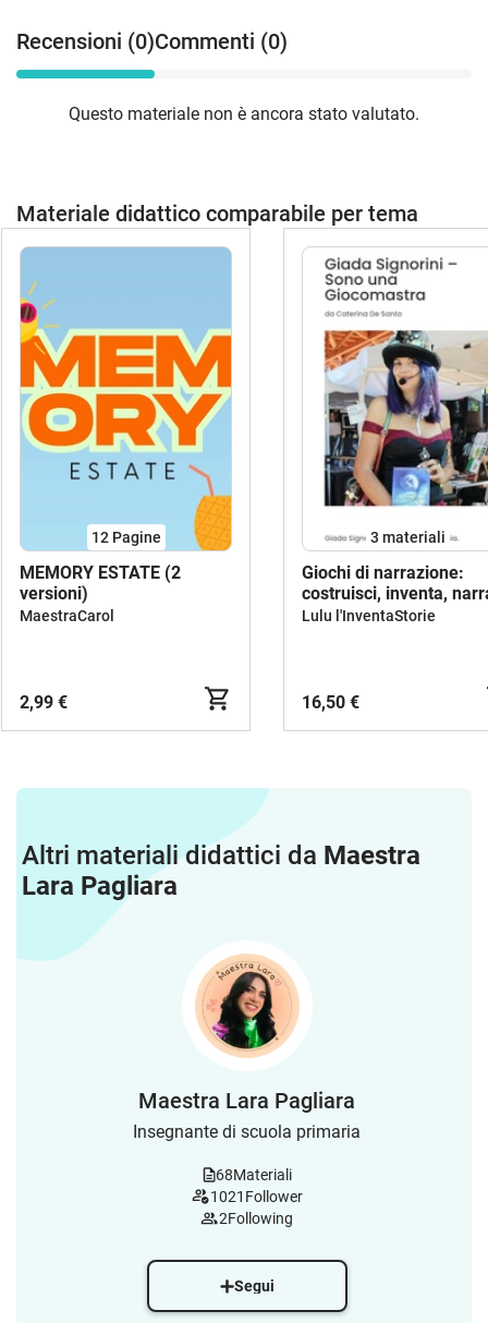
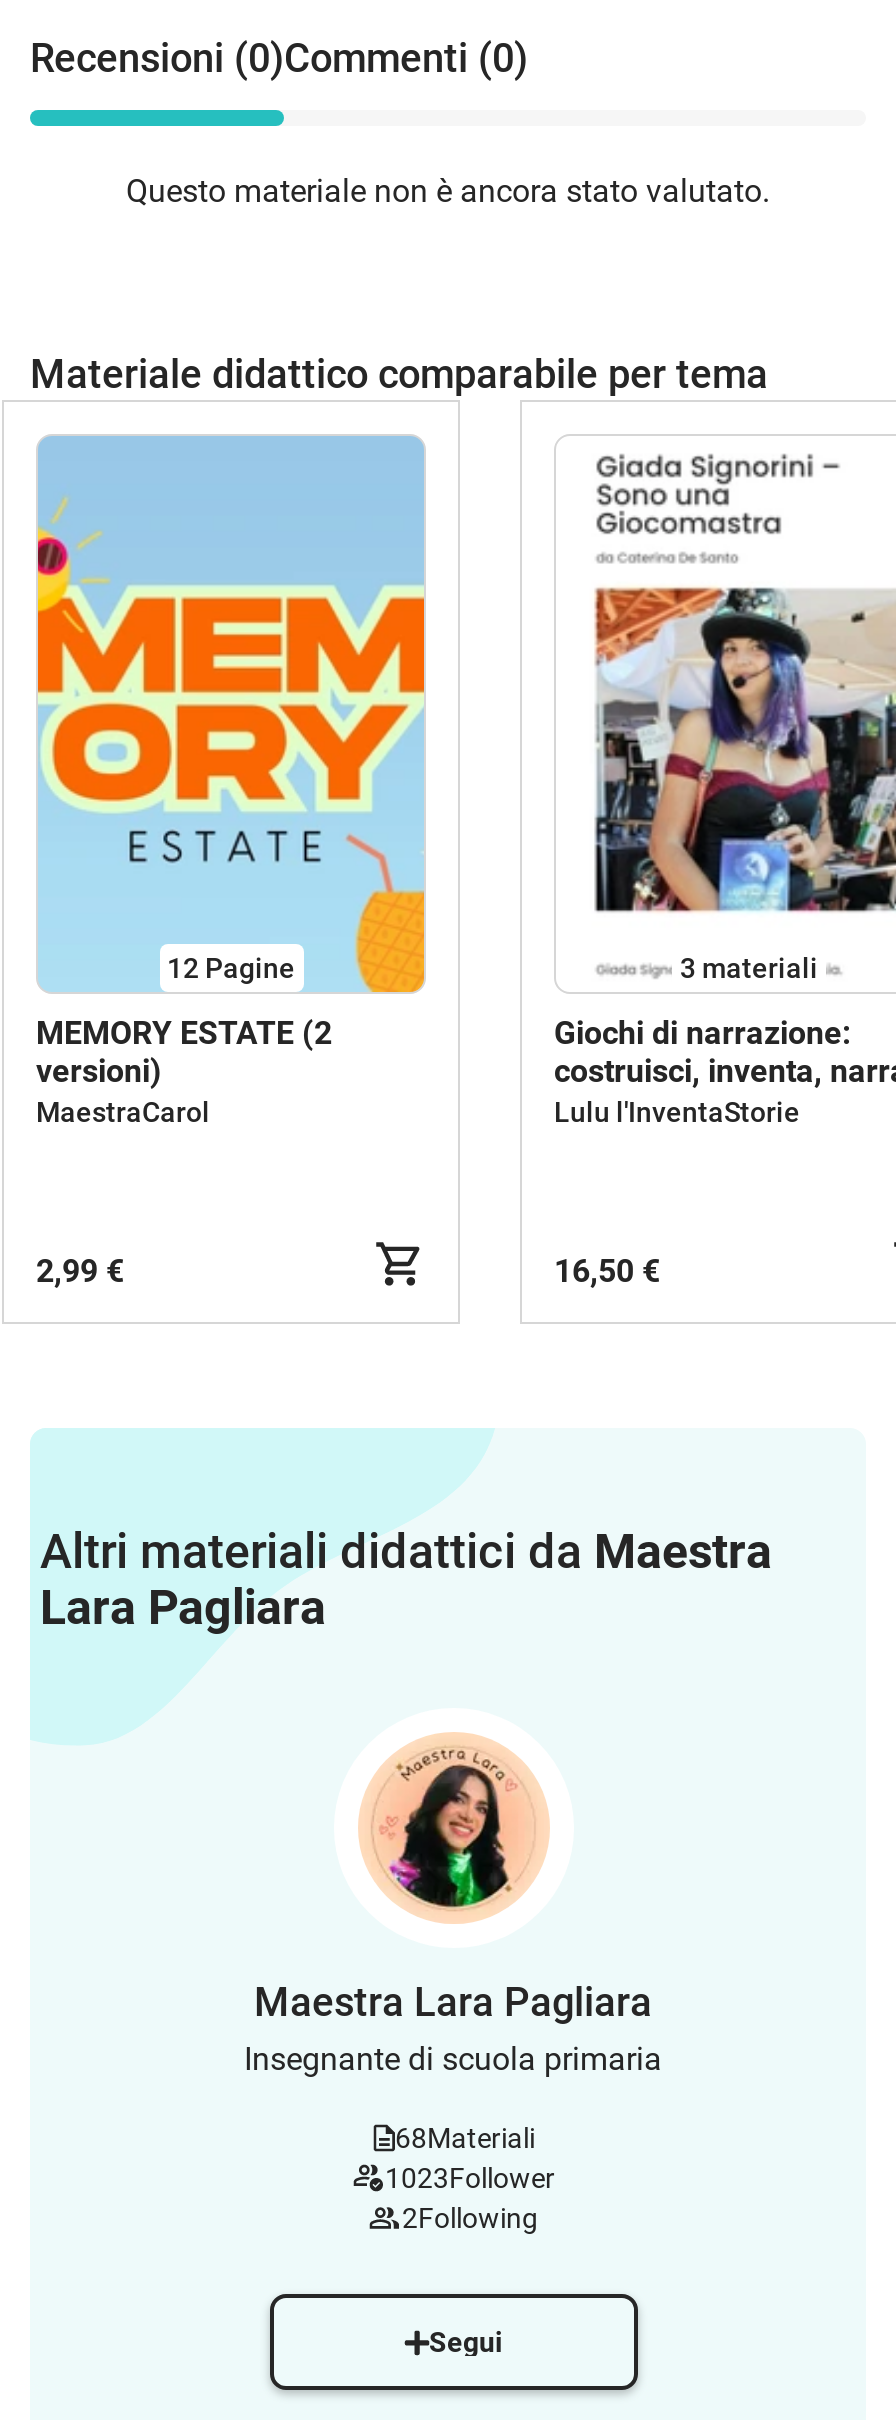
- 1021Follower
+ 1023Follower
